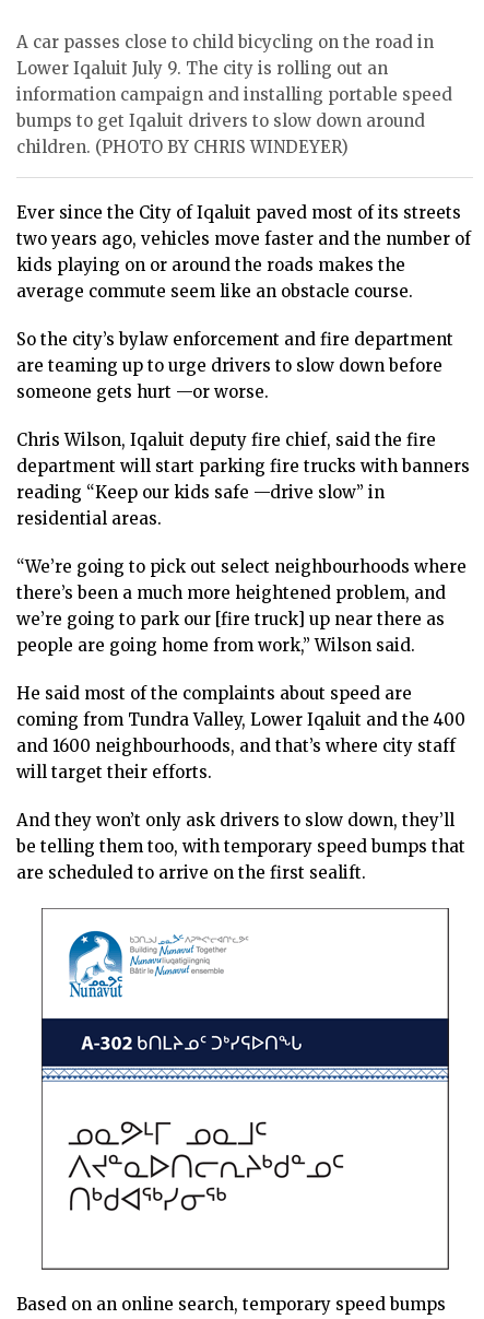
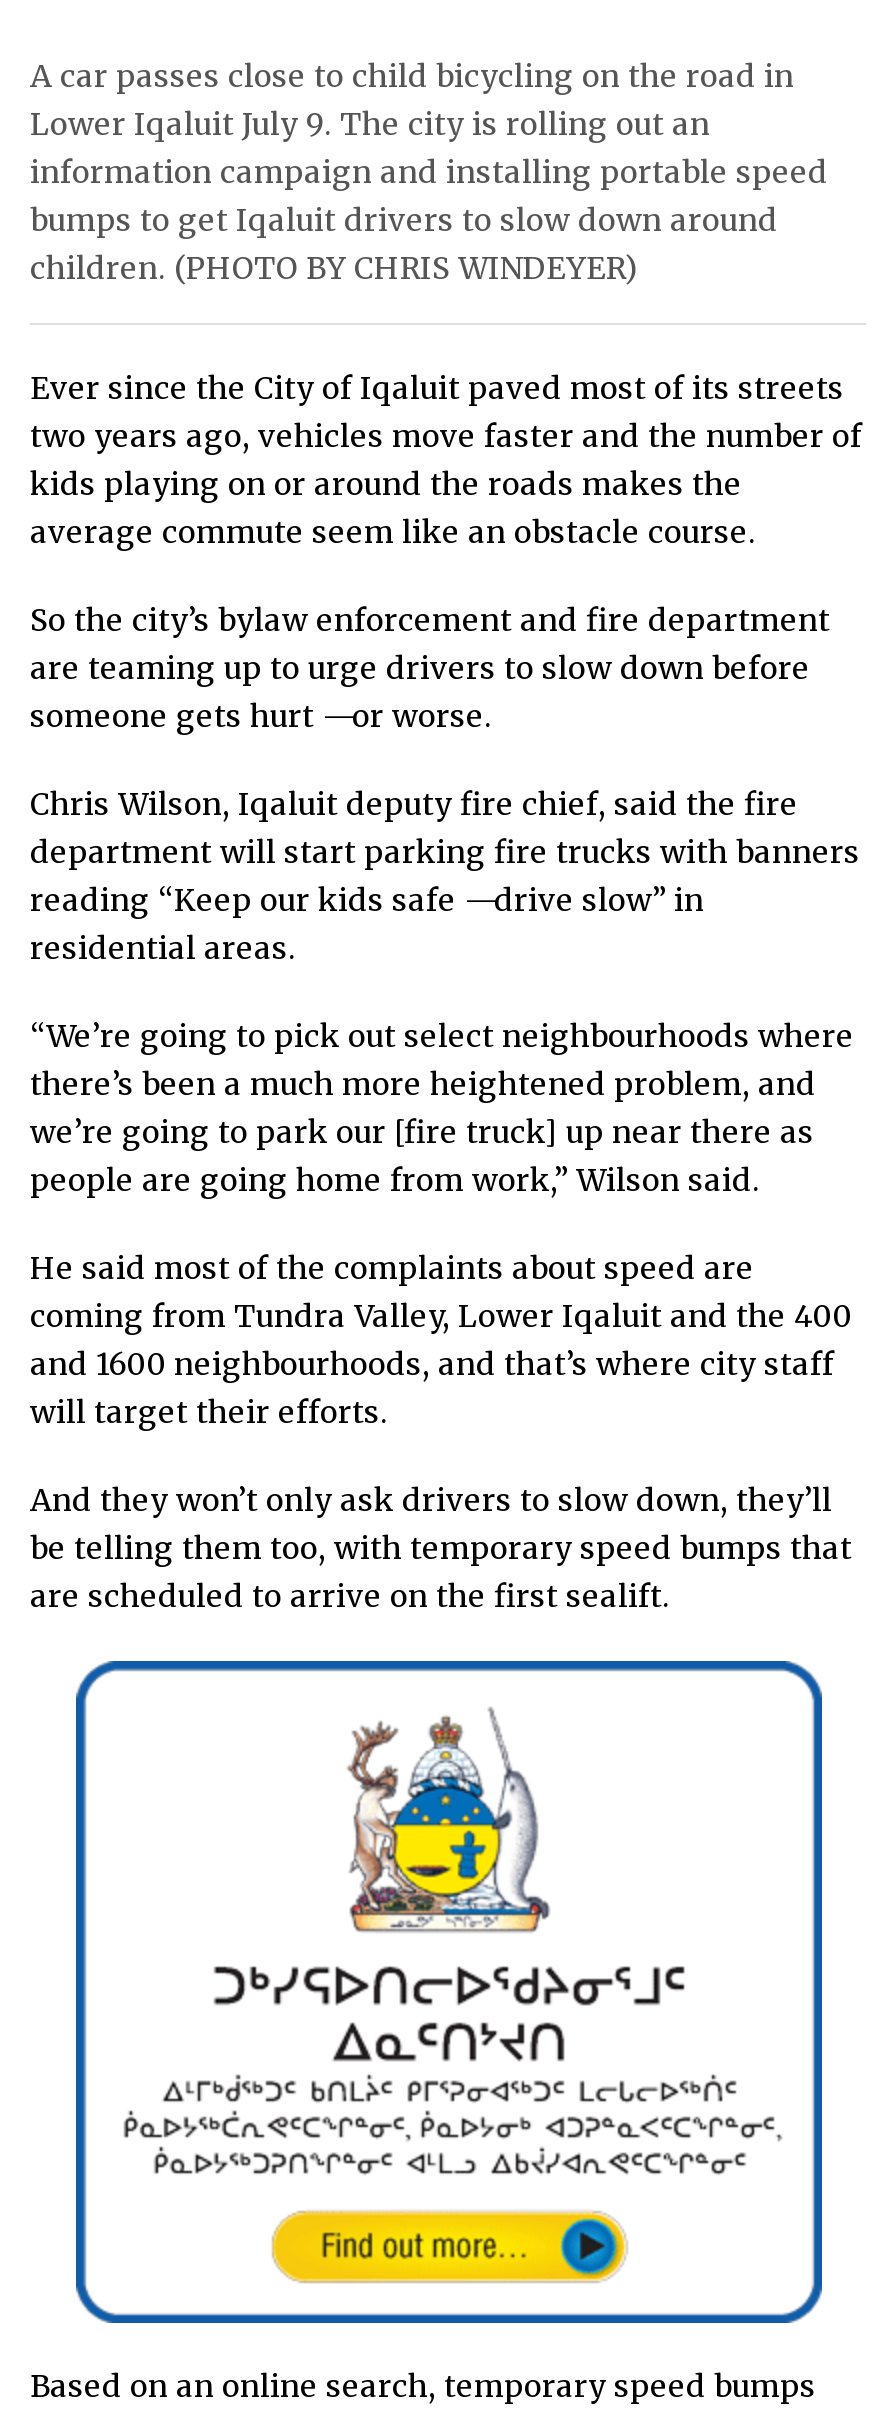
- [image]
+ [image]
